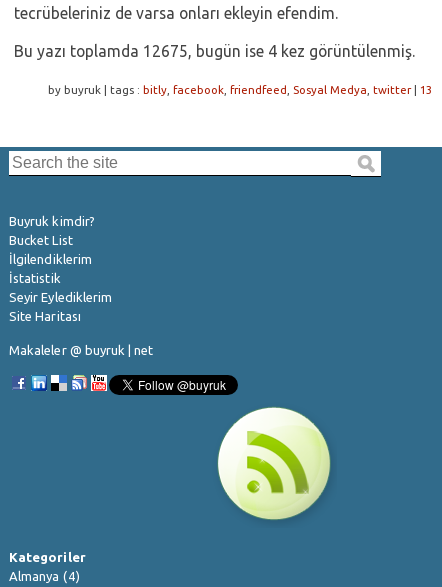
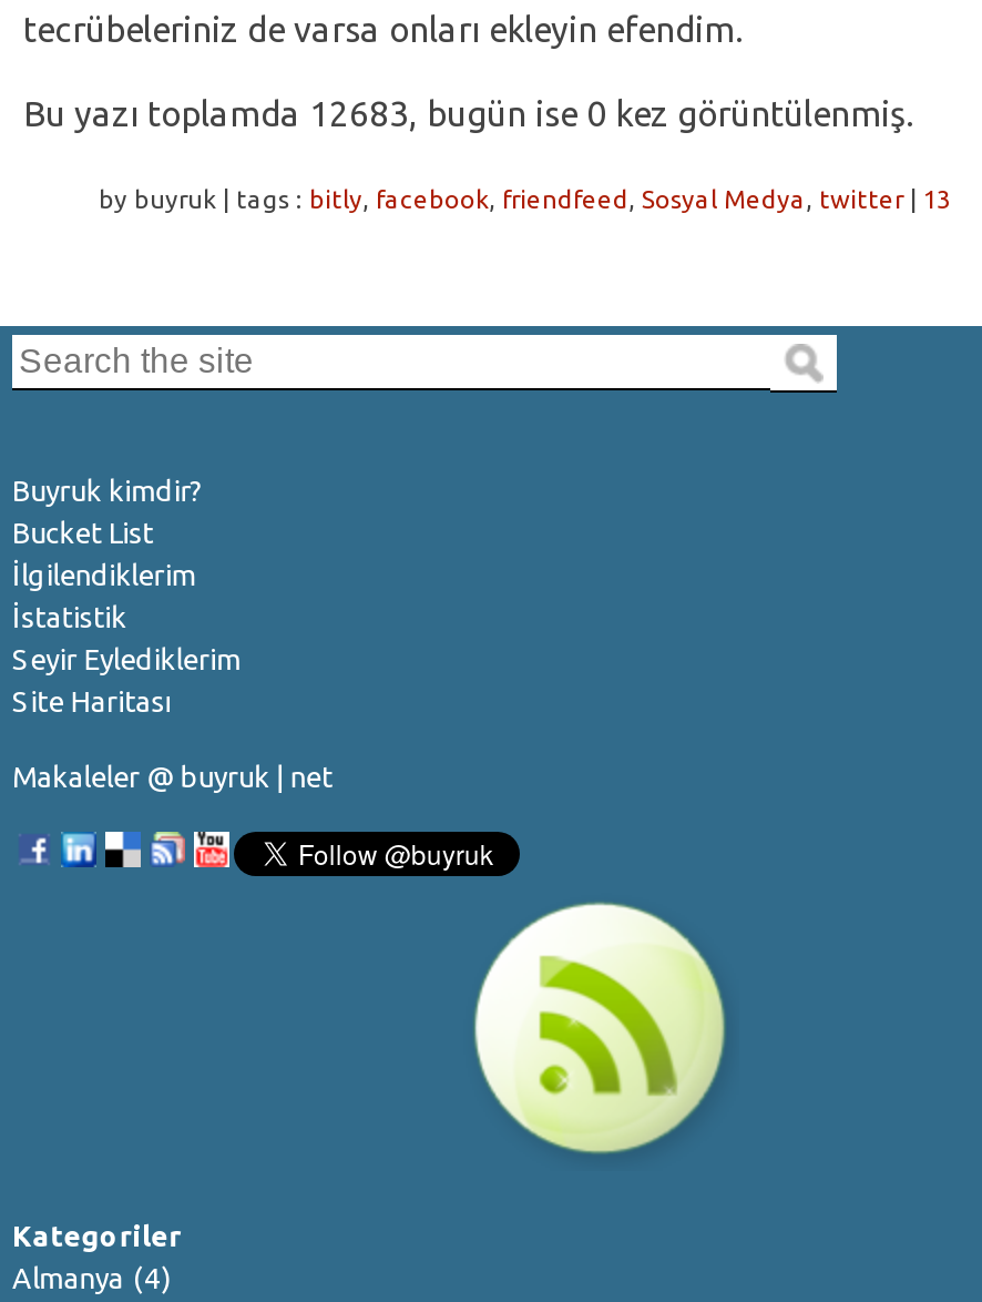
- Bu yazı toplamda 12675, bugün ise 4 kez görüntülenmiş.
+ Bu yazı toplamda 12683, bugün ise 0 kez görüntülenmiş.
